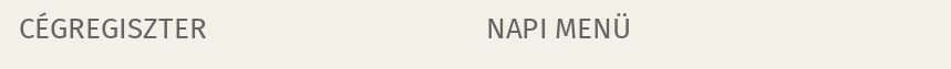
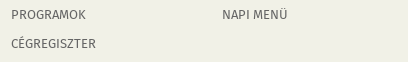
+ PROGRAMOK
